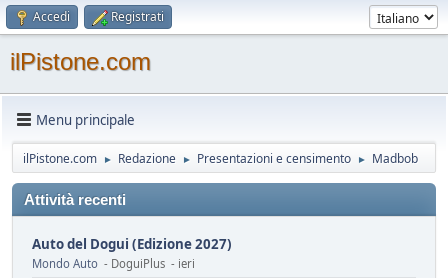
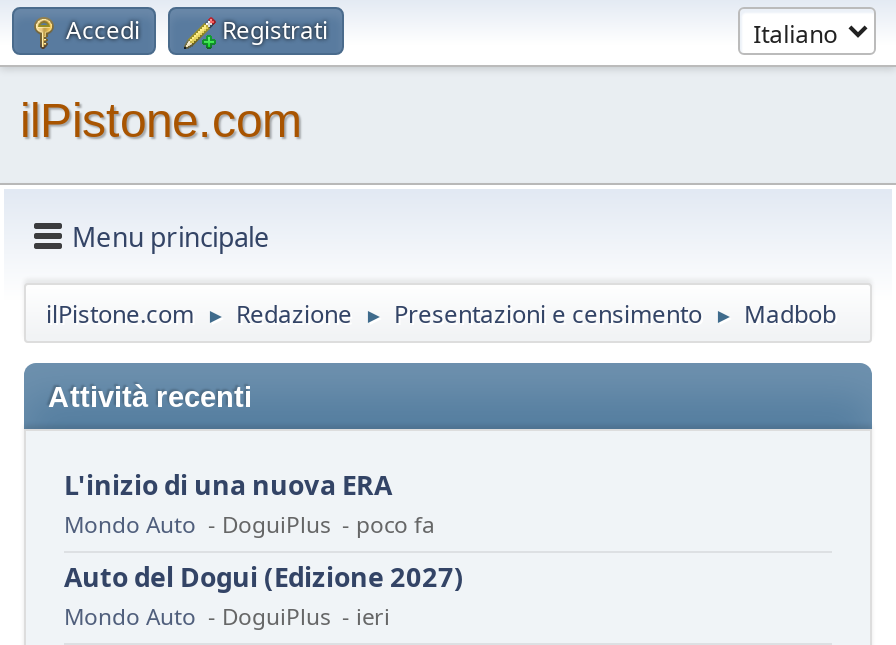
+ L'inizio di una nuova ERA
+ Mondo Auto - DoguiPlus - poco fa
